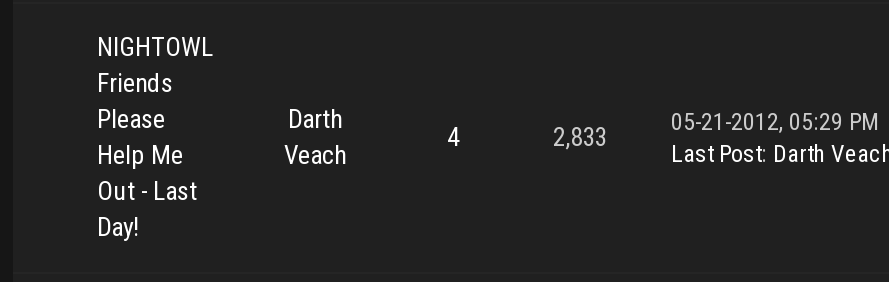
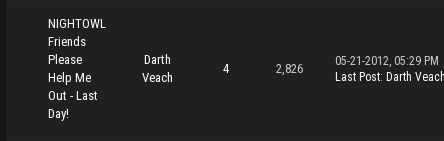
- 2,833
+ 2,826
